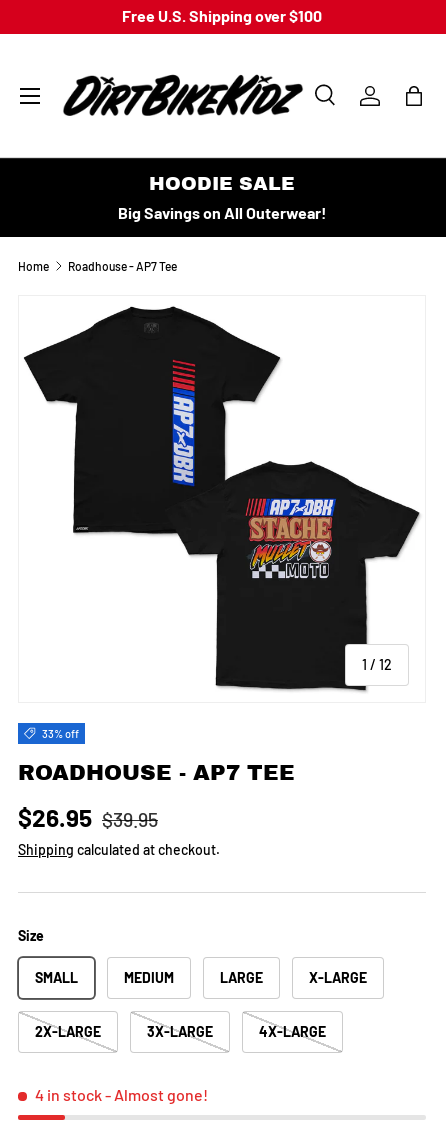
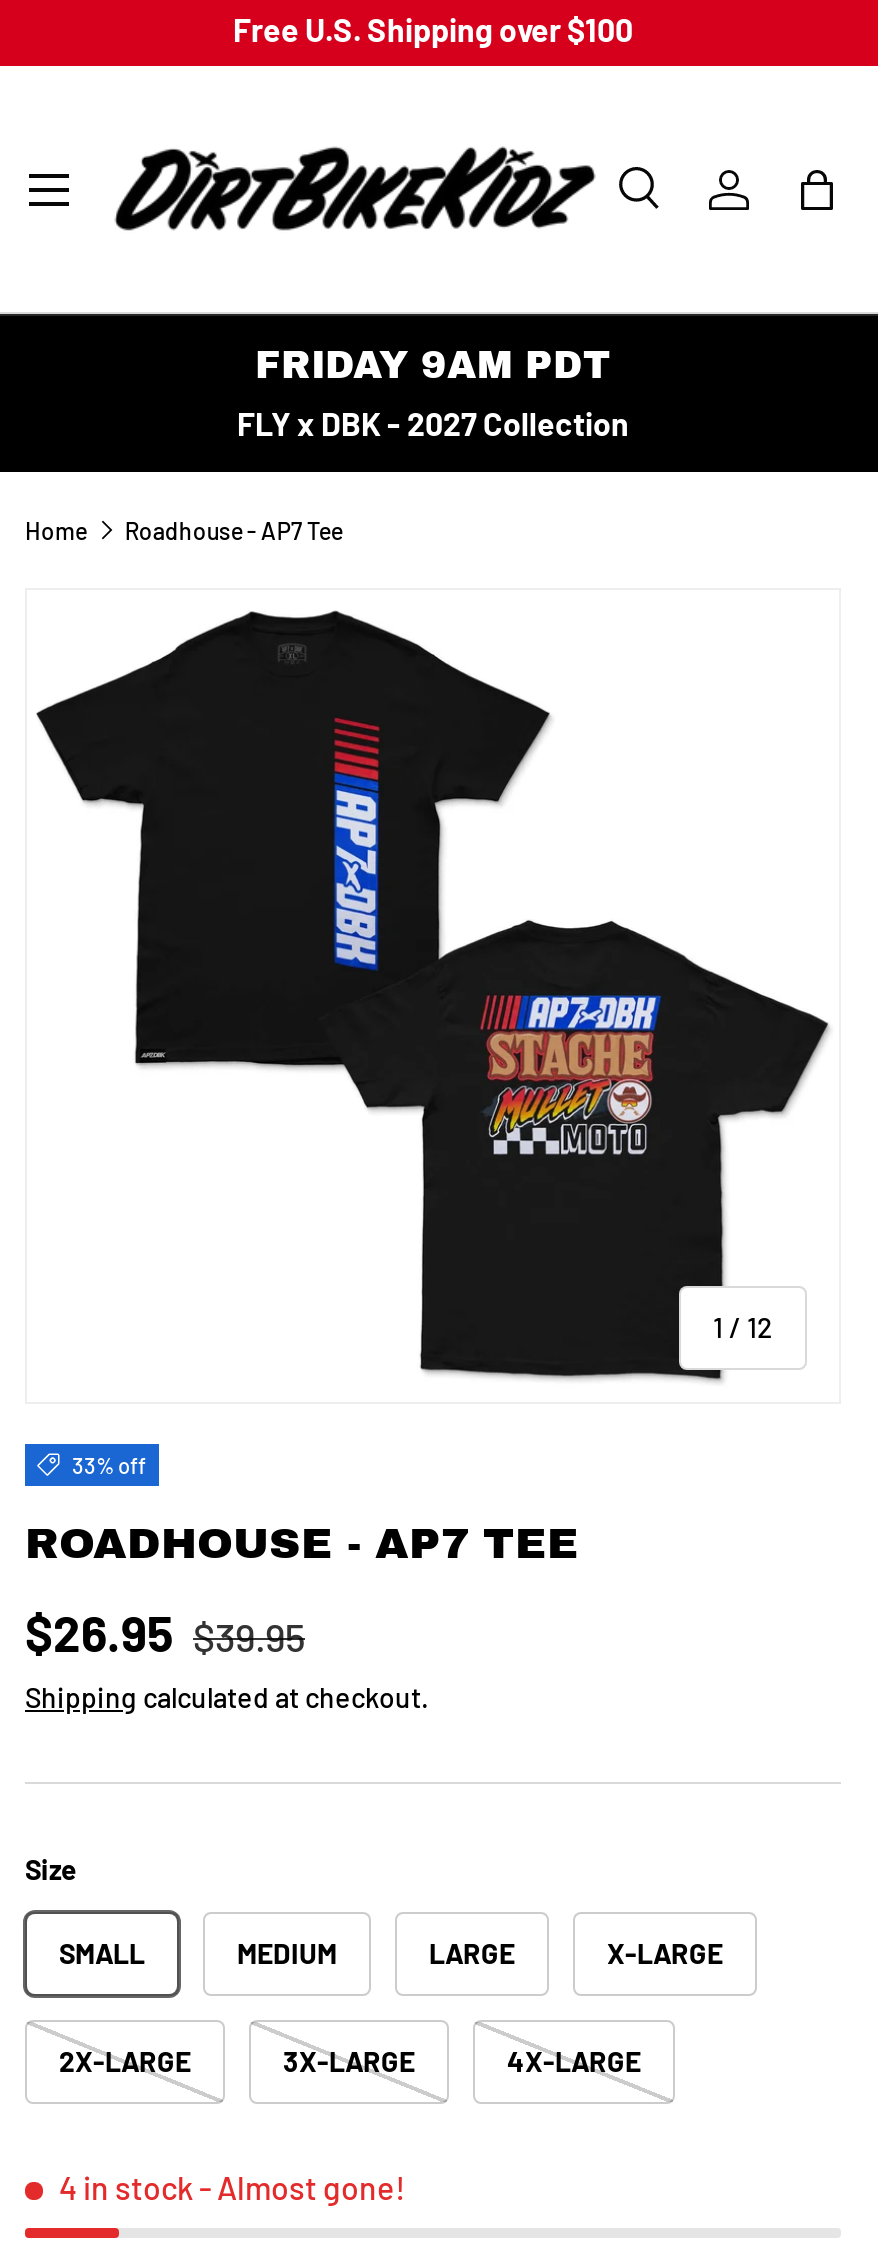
- HOODIE SALE
- Big Savings on All Outerwear!
+ FRIDAY 9AM PDT
+ FLY x DBK - 2027 Collection
